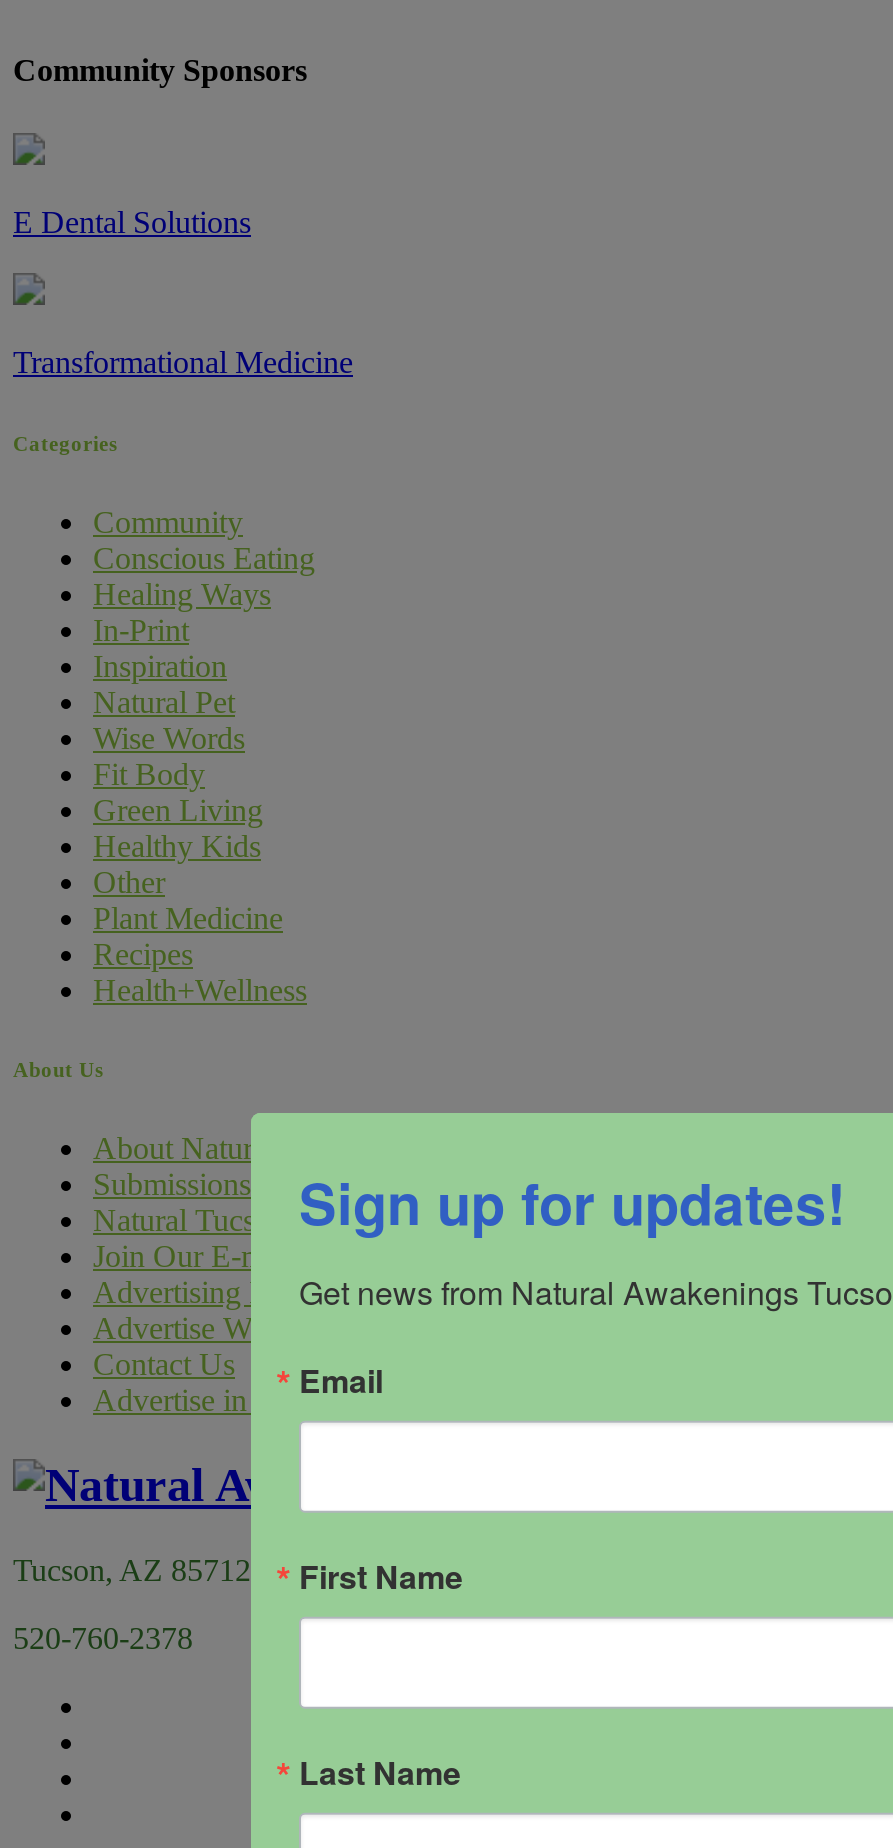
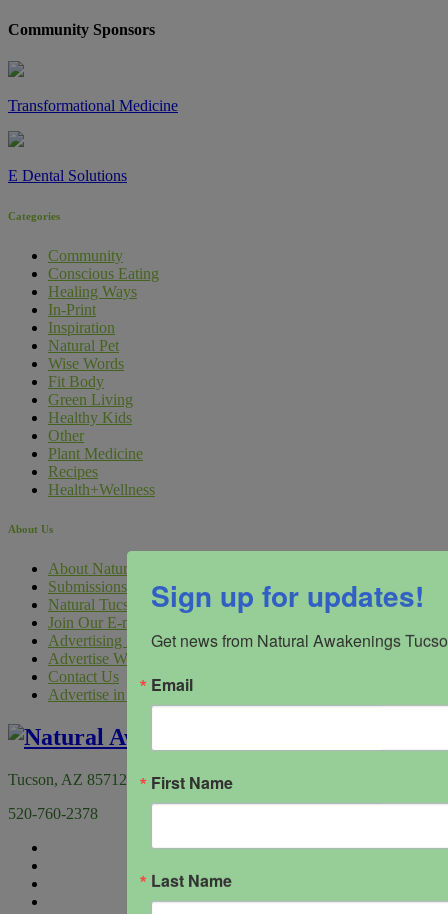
moved down: E Dental Solutions

moved up: Transformational Medicine
